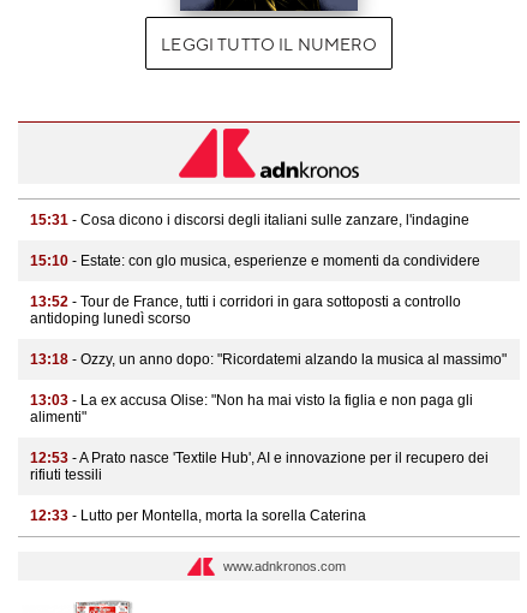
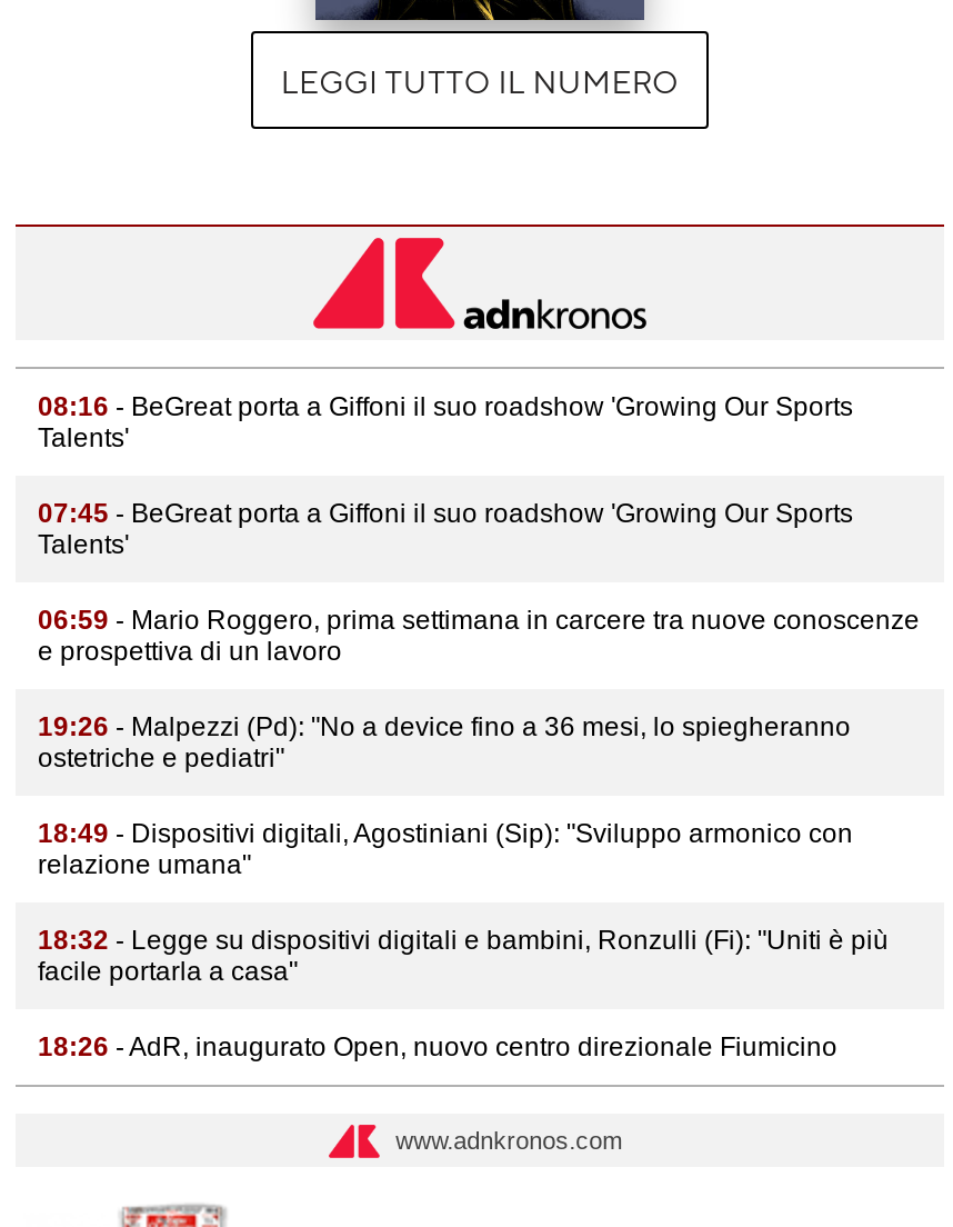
- 15:31 - Cosa dicono i discorsi degli italiani sulle zanzare, l'indagine
+ 08:16 - BeGreat porta a Giffoni il suo roadshow 'Growing Our Sports
+ Talents'

- 15:10 - Estate: con glo musica, esperienze e momenti da condividere
+ 07:45 - BeGreat porta a Giffoni il suo roadshow 'Growing Our Sports
+ Talents'

- 13:52 - Tour de France, tutti i corridori in gara sottoposti a controllo
- antidoping lunedì scorso
+ 06:59 - Mario Roggero, prima settimana in carcere tra nuove conoscenze
+ e prospettiva di un lavoro

- 13:18 - Ozzy, un anno dopo: "Ricordatemi alzando la musica al massimo"
+ 19:26 - Malpezzi (Pd): "No a device fino a 36 mesi, lo spiegheranno
+ ostetriche e pediatri"

- 13:03 - La ex accusa Olise: "Non ha mai visto la figlia e non paga gli
- alimenti"
+ 18:49 - Dispositivi digitali, Agostiniani (Sip): "Sviluppo armonico con
+ relazione umana"

- 12:53 - A Prato nasce 'Textile Hub', AI e innovazione per il recupero dei
- rifiuti tessili
+ 18:32 - Legge su dispositivi digitali e bambini, Ronzulli (Fi): "Uniti è più
+ facile portarla a casa"

- 12:33 - Lutto per Montella, morta la sorella Caterina
+ 18:26 - AdR, inaugurato Open, nuovo centro direzionale Fiumicino
